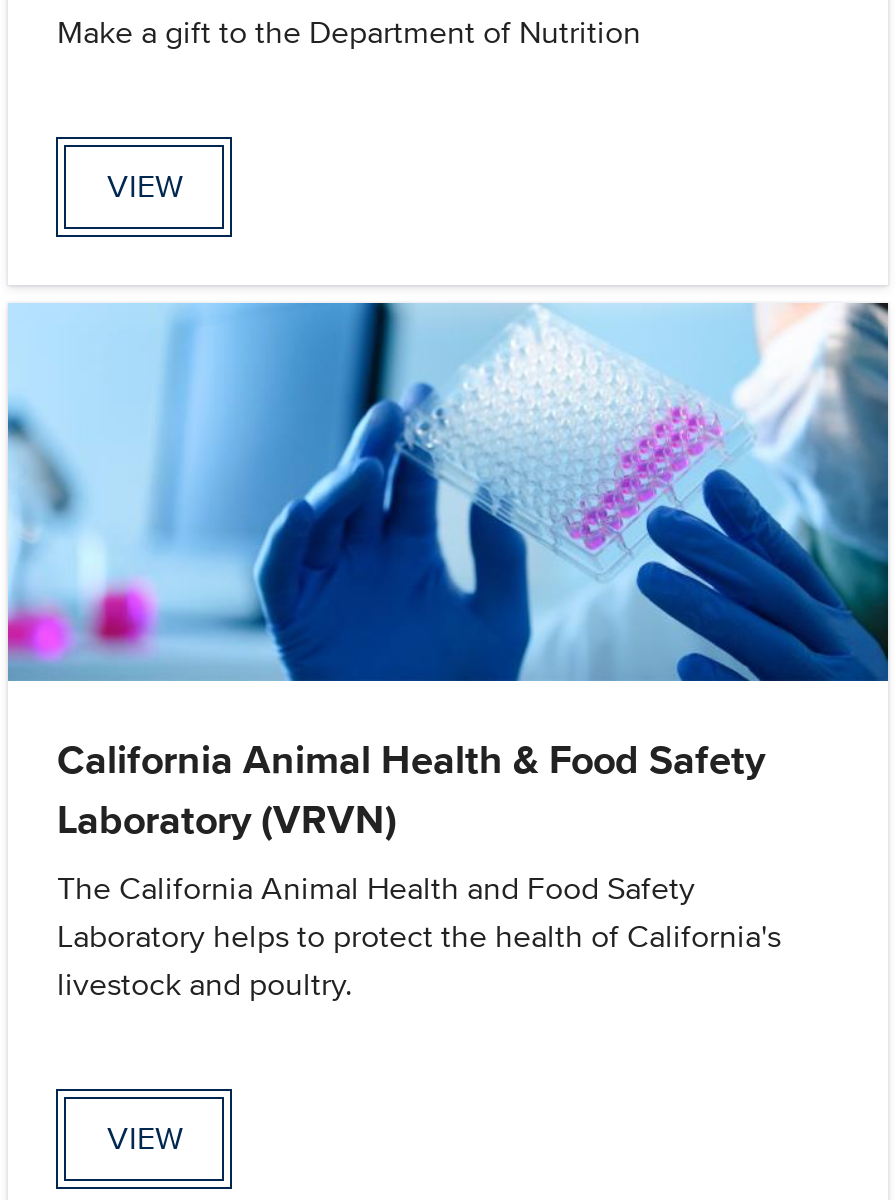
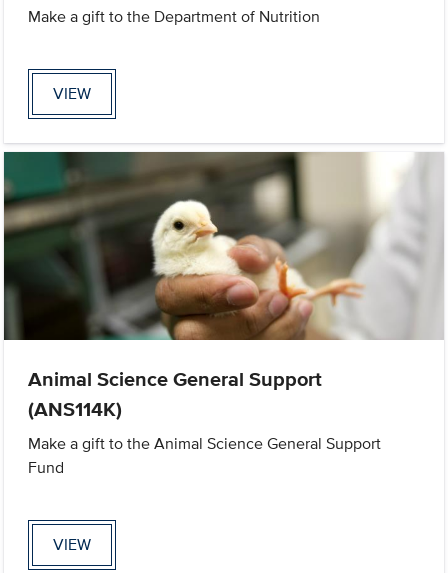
- [image]
- California Animal Health & Food Safety
- Laboratory (VRVN)
- The California Animal Health and Food Safety
- Laboratory helps to protect the health of California's
- livestock and poultry.
+ [image]
+ Animal Science General Support
+ (ANS114K)
+ Make a gift to the Animal Science General Support
+ Fund
